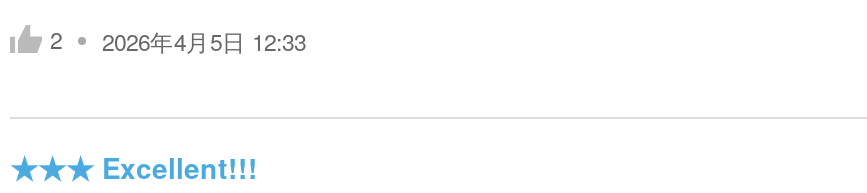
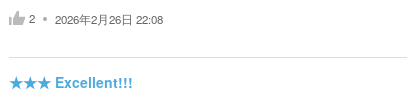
- 2 2026年4月5日 12:33
+ 2 2026年2月26日 22:08
